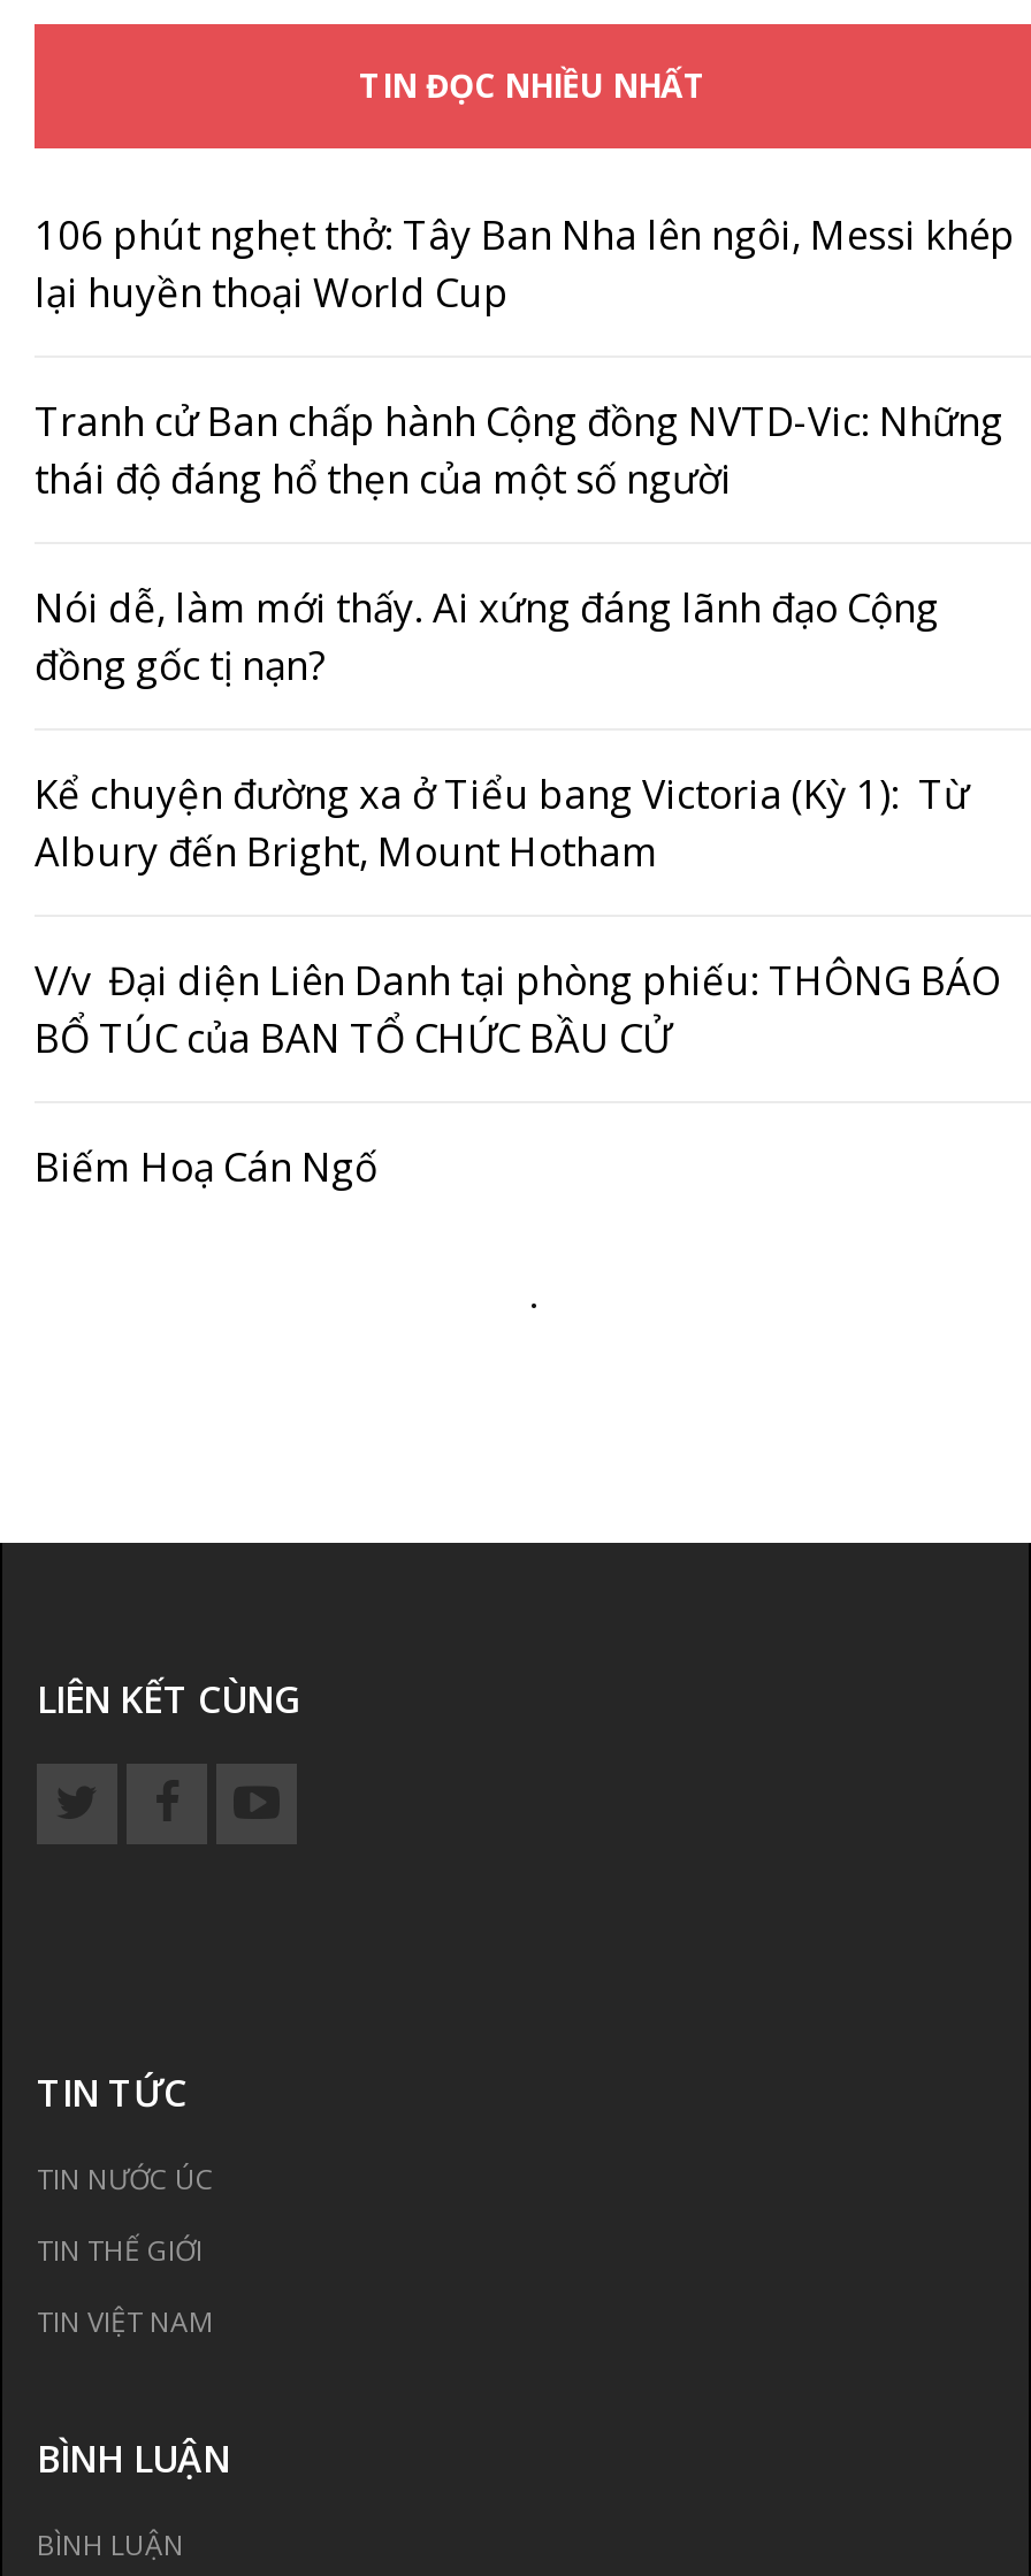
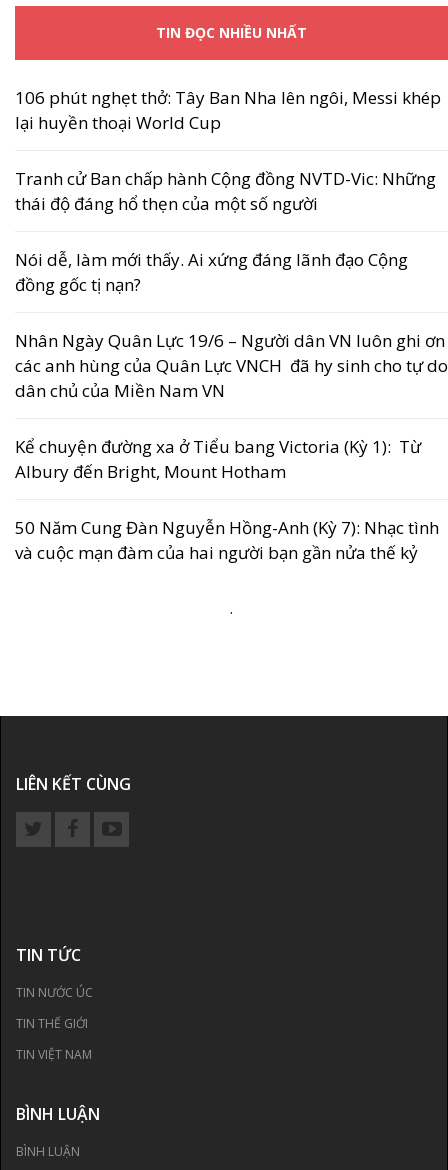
+ Nhân Ngày Quân Lực 19/6 – Người dân VN luôn ghi ơn
+ các anh hùng của Quân Lực VNCH đã hy sinh cho tự do
+ dân chủ của Miền Nam VN

moved down: Kể chuyện đường xa ở Tiểu bang Victoria (Kỳ 1): Từ | Albury đến Bright, Mount Hotham

- V/v Đại diện Liên Danh tại phòng phiếu: THÔNG BÁO
- BỔ TÚC của BAN TỔ CHỨC BẦU CỬ
- Biếm Hoạ Cán Ngố
+ 50 Năm Cung Đàn Nguyễn Hồng-Anh (Kỳ 7): Nhạc tình
+ và cuộc mạn đàm của hai người bạn gần nửa thế kỷ
